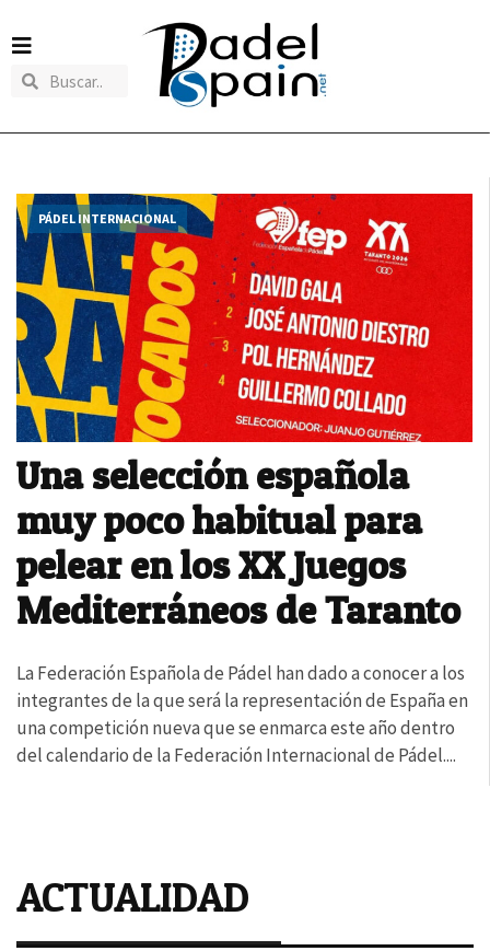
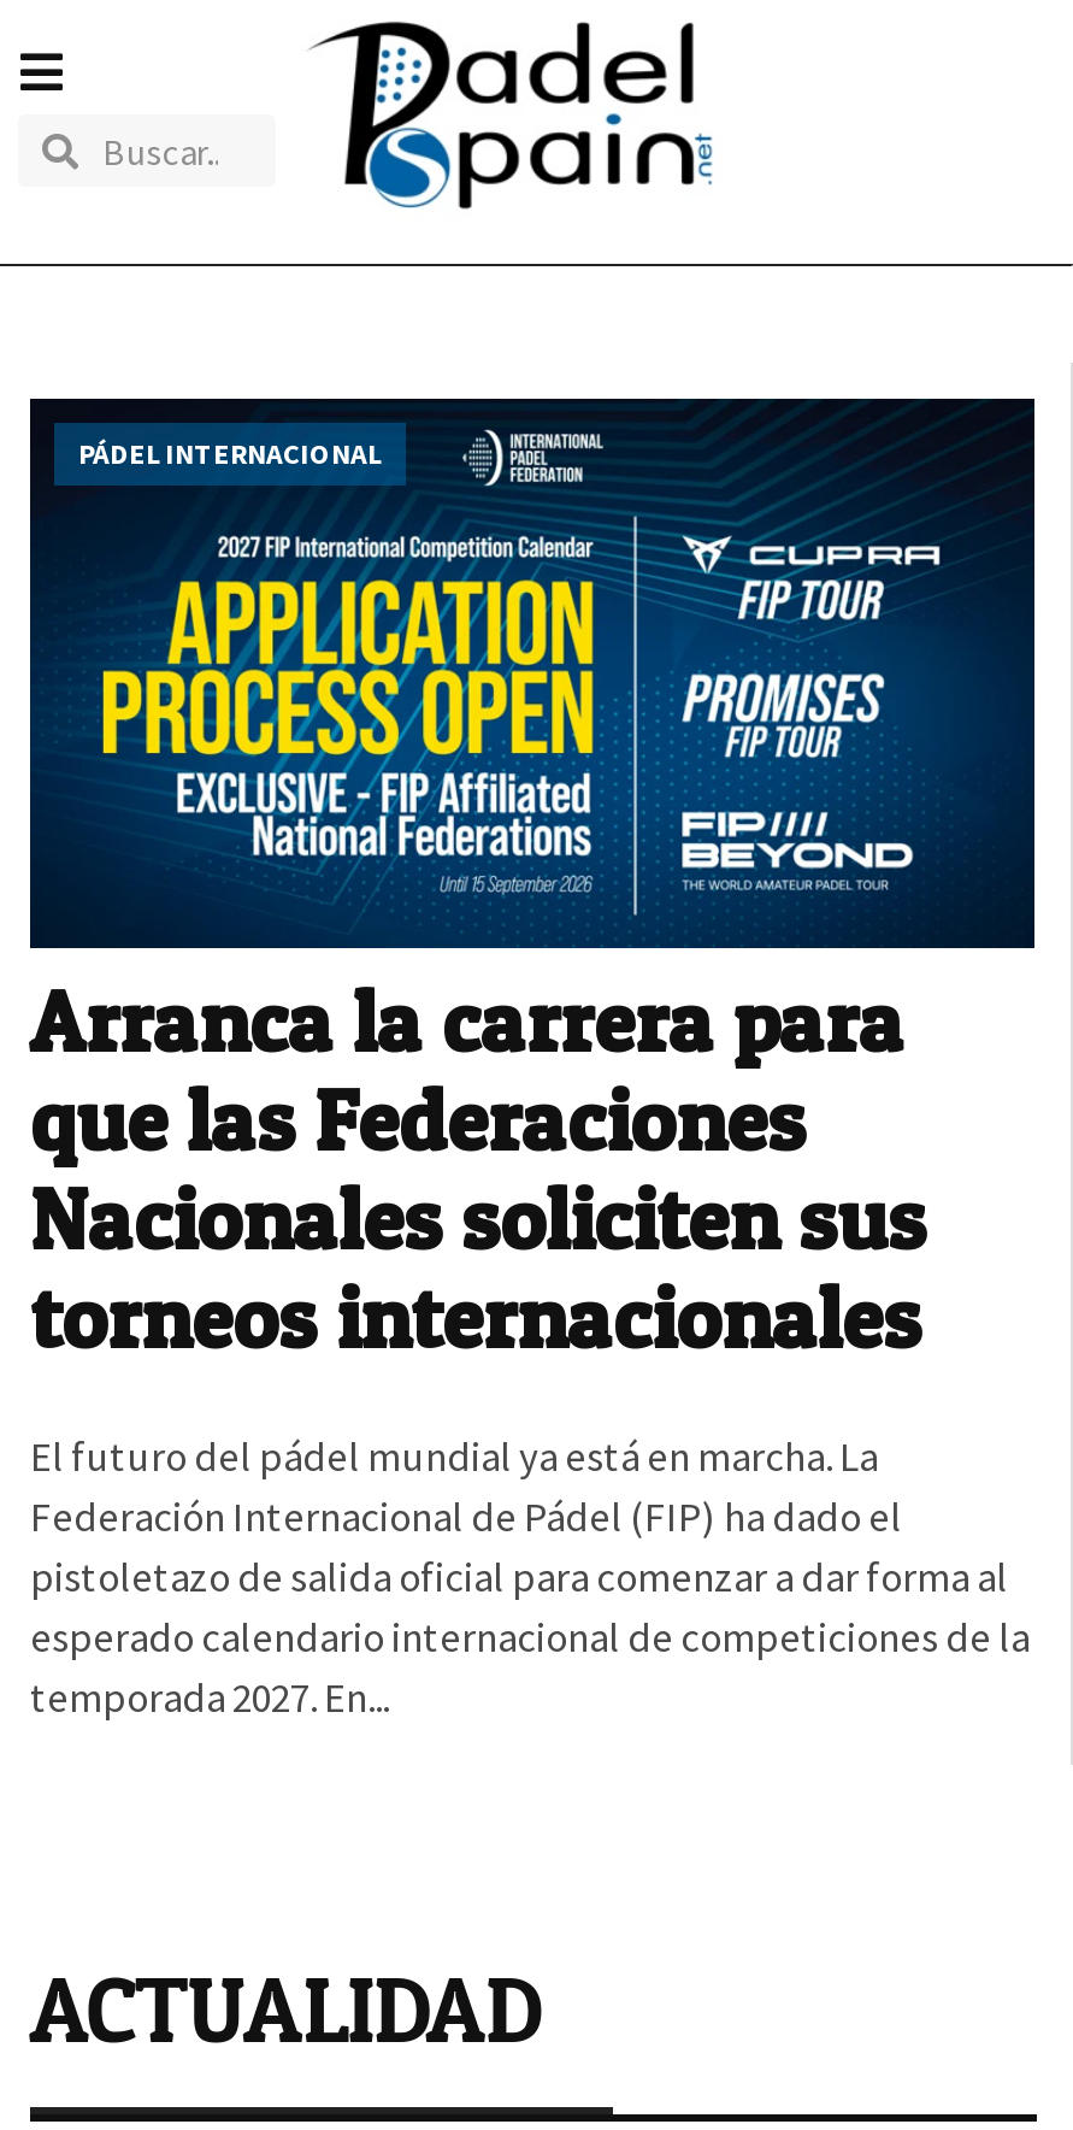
- [image]
- Una selección española
- muy poco habitual para
- pelear en los XX Juegos
- Mediterráneos de Taranto
+ [image]
+ Arranca la carrera para
+ que las Federaciones
+ Nacionales soliciten sus
+ torneos internacionales

- La Federación Española de Pádel han dado a conocer a los
- integrantes de la que será la representación de España en
- una competición nueva que se enmarca este año dentro
- del calendario de la Federación Internacional de Pádel....
+ El futuro del pádel mundial ya está en marcha. La
+ Federación Internacional de Pádel (FIP) ha dado el
+ pistoletazo de salida oficial para comenzar a dar forma al
+ esperado calendario internacional de competiciones de la
+ temporada 2027. En...
